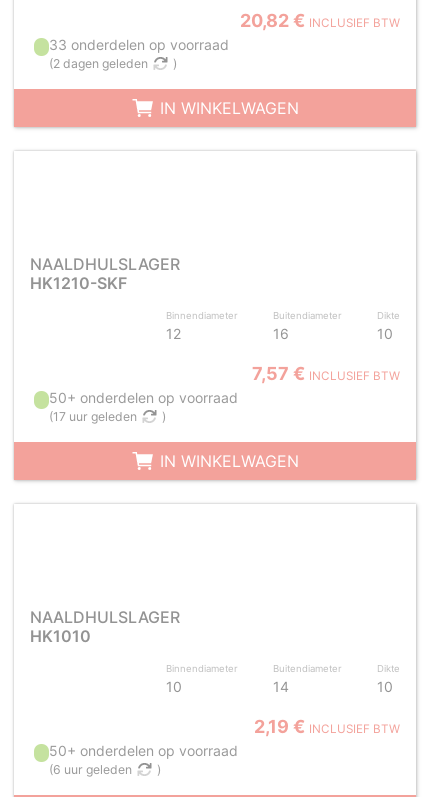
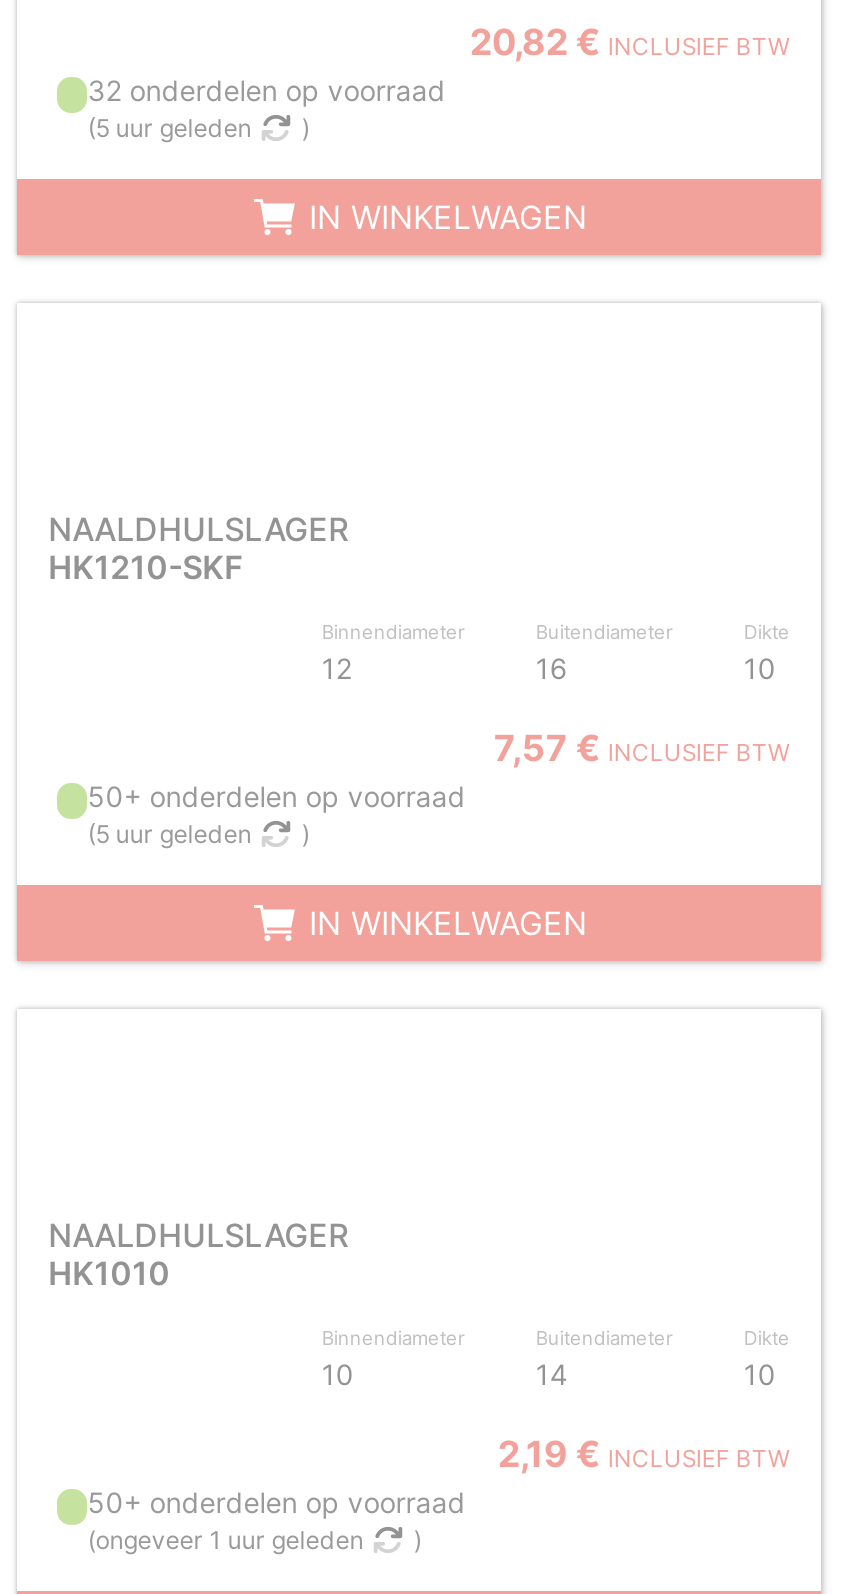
- 33 onderdelen op voorraad
+ 32 onderdelen op voorraad

- (2 dagen geleden
+ (5 uur geleden

- (17 uur geleden
+ (5 uur geleden

- (6 uur geleden
+ (ongeveer 1 uur geleden
